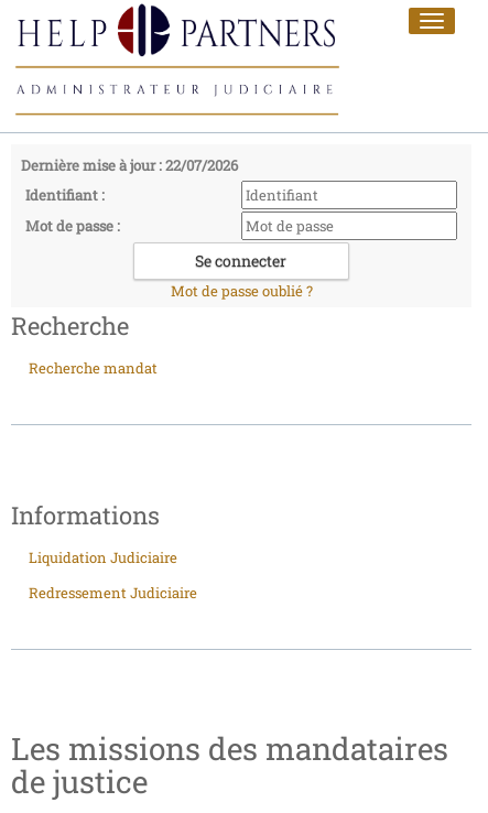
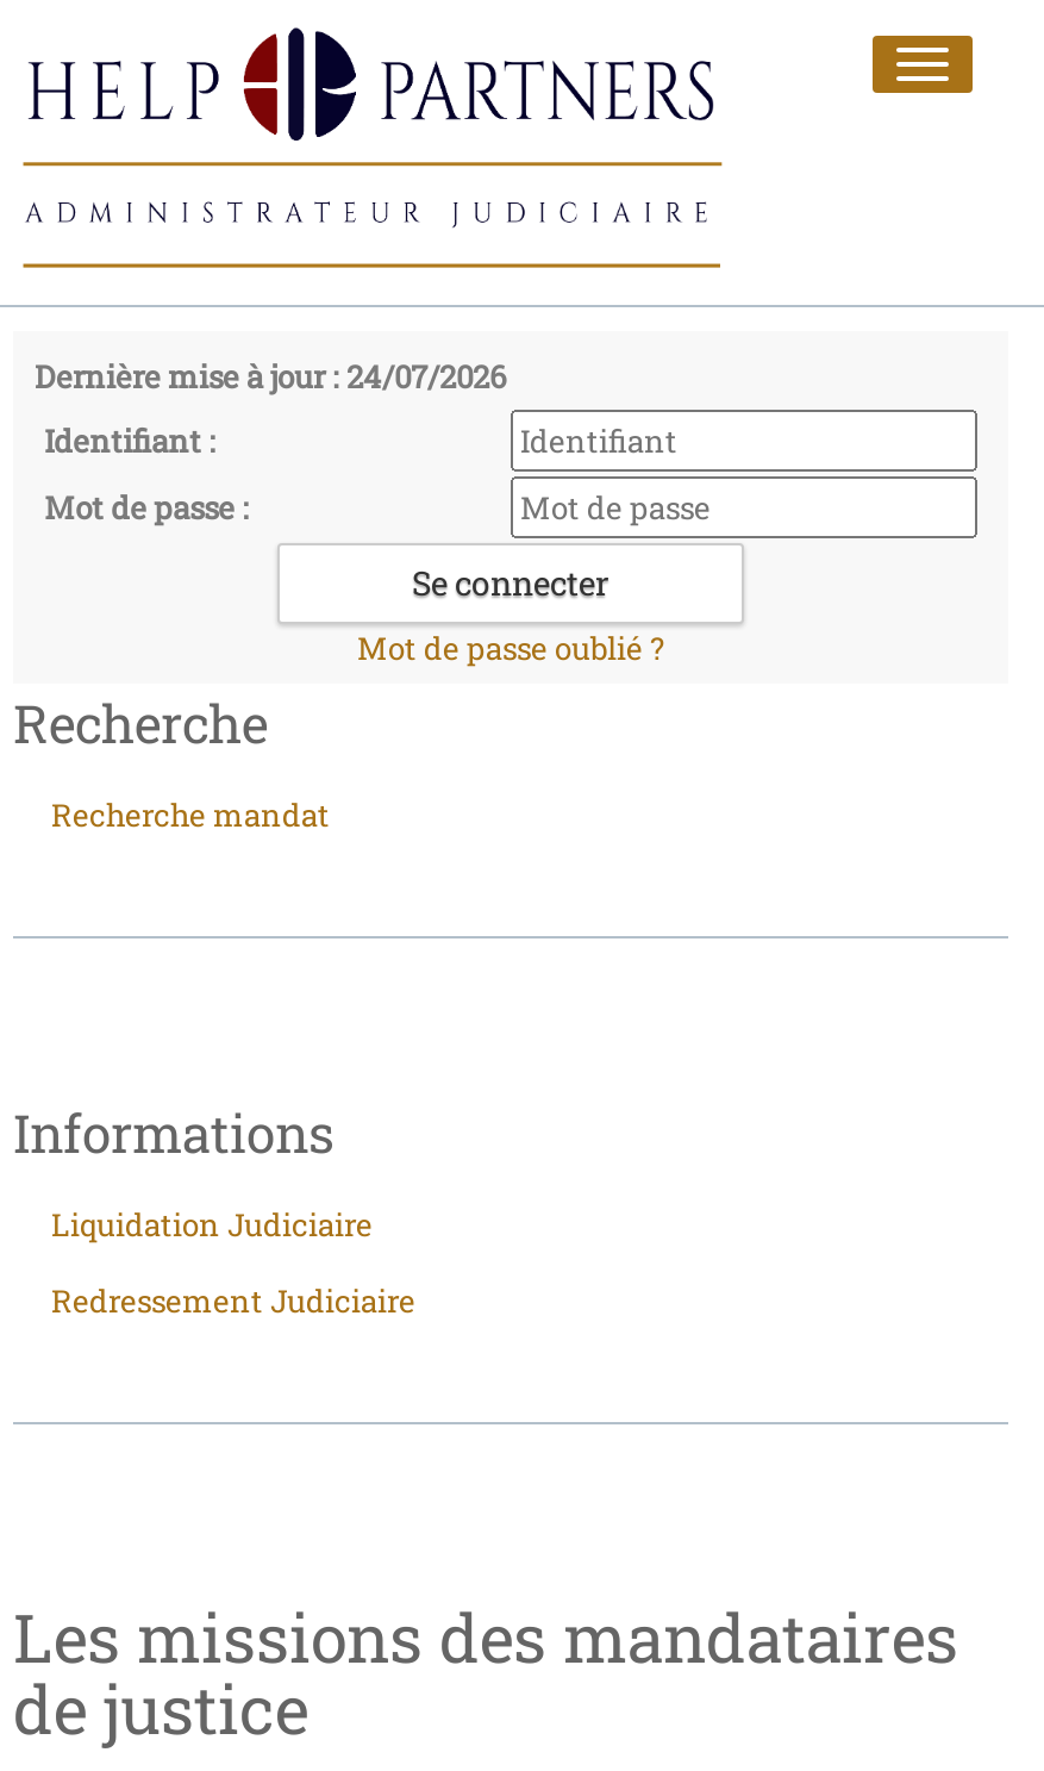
- Dernière mise à jour : 22/07/2026
+ Dernière mise à jour : 24/07/2026
